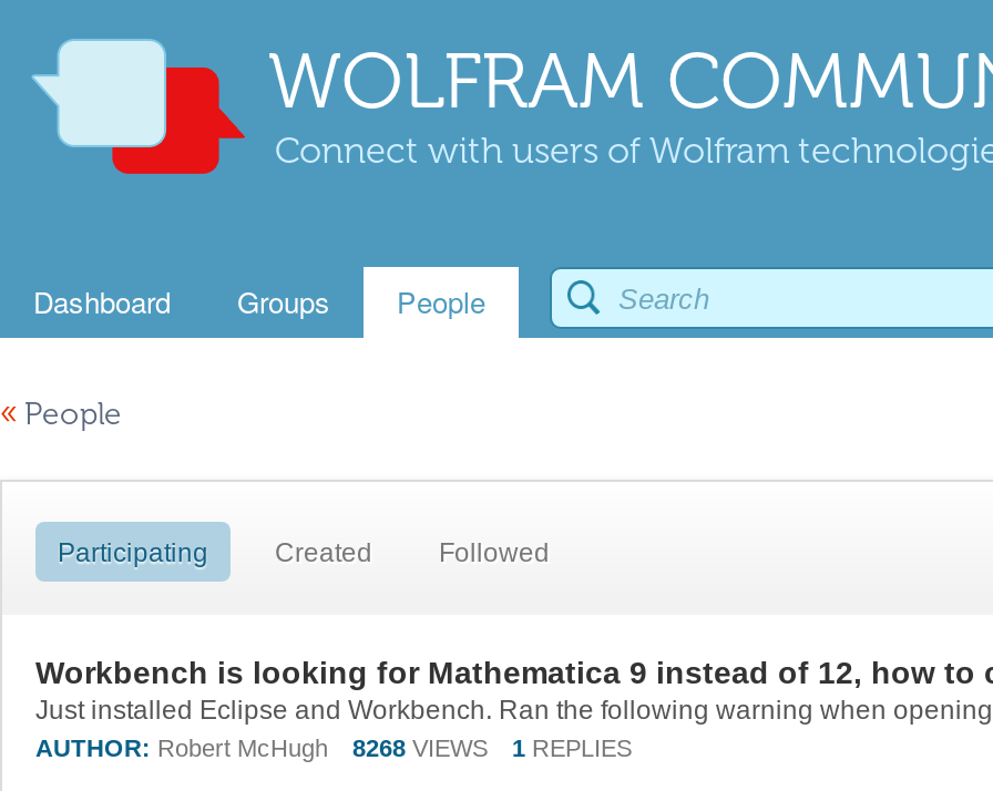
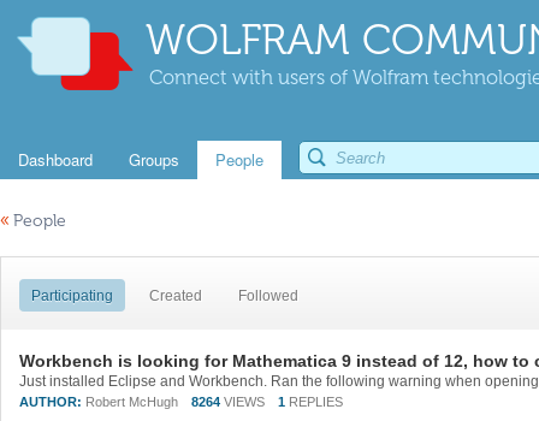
- AUTHOR: Robert McHugh 8268 VIEWS 1 REPLIES
+ AUTHOR: Robert McHugh 8264 VIEWS 1 REPLIES
